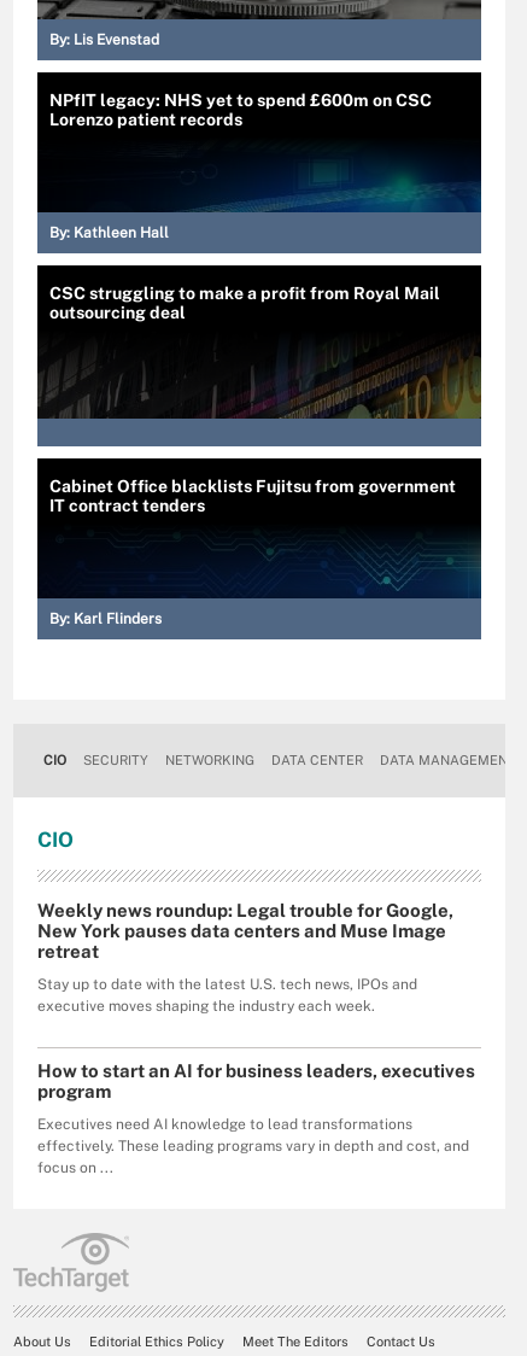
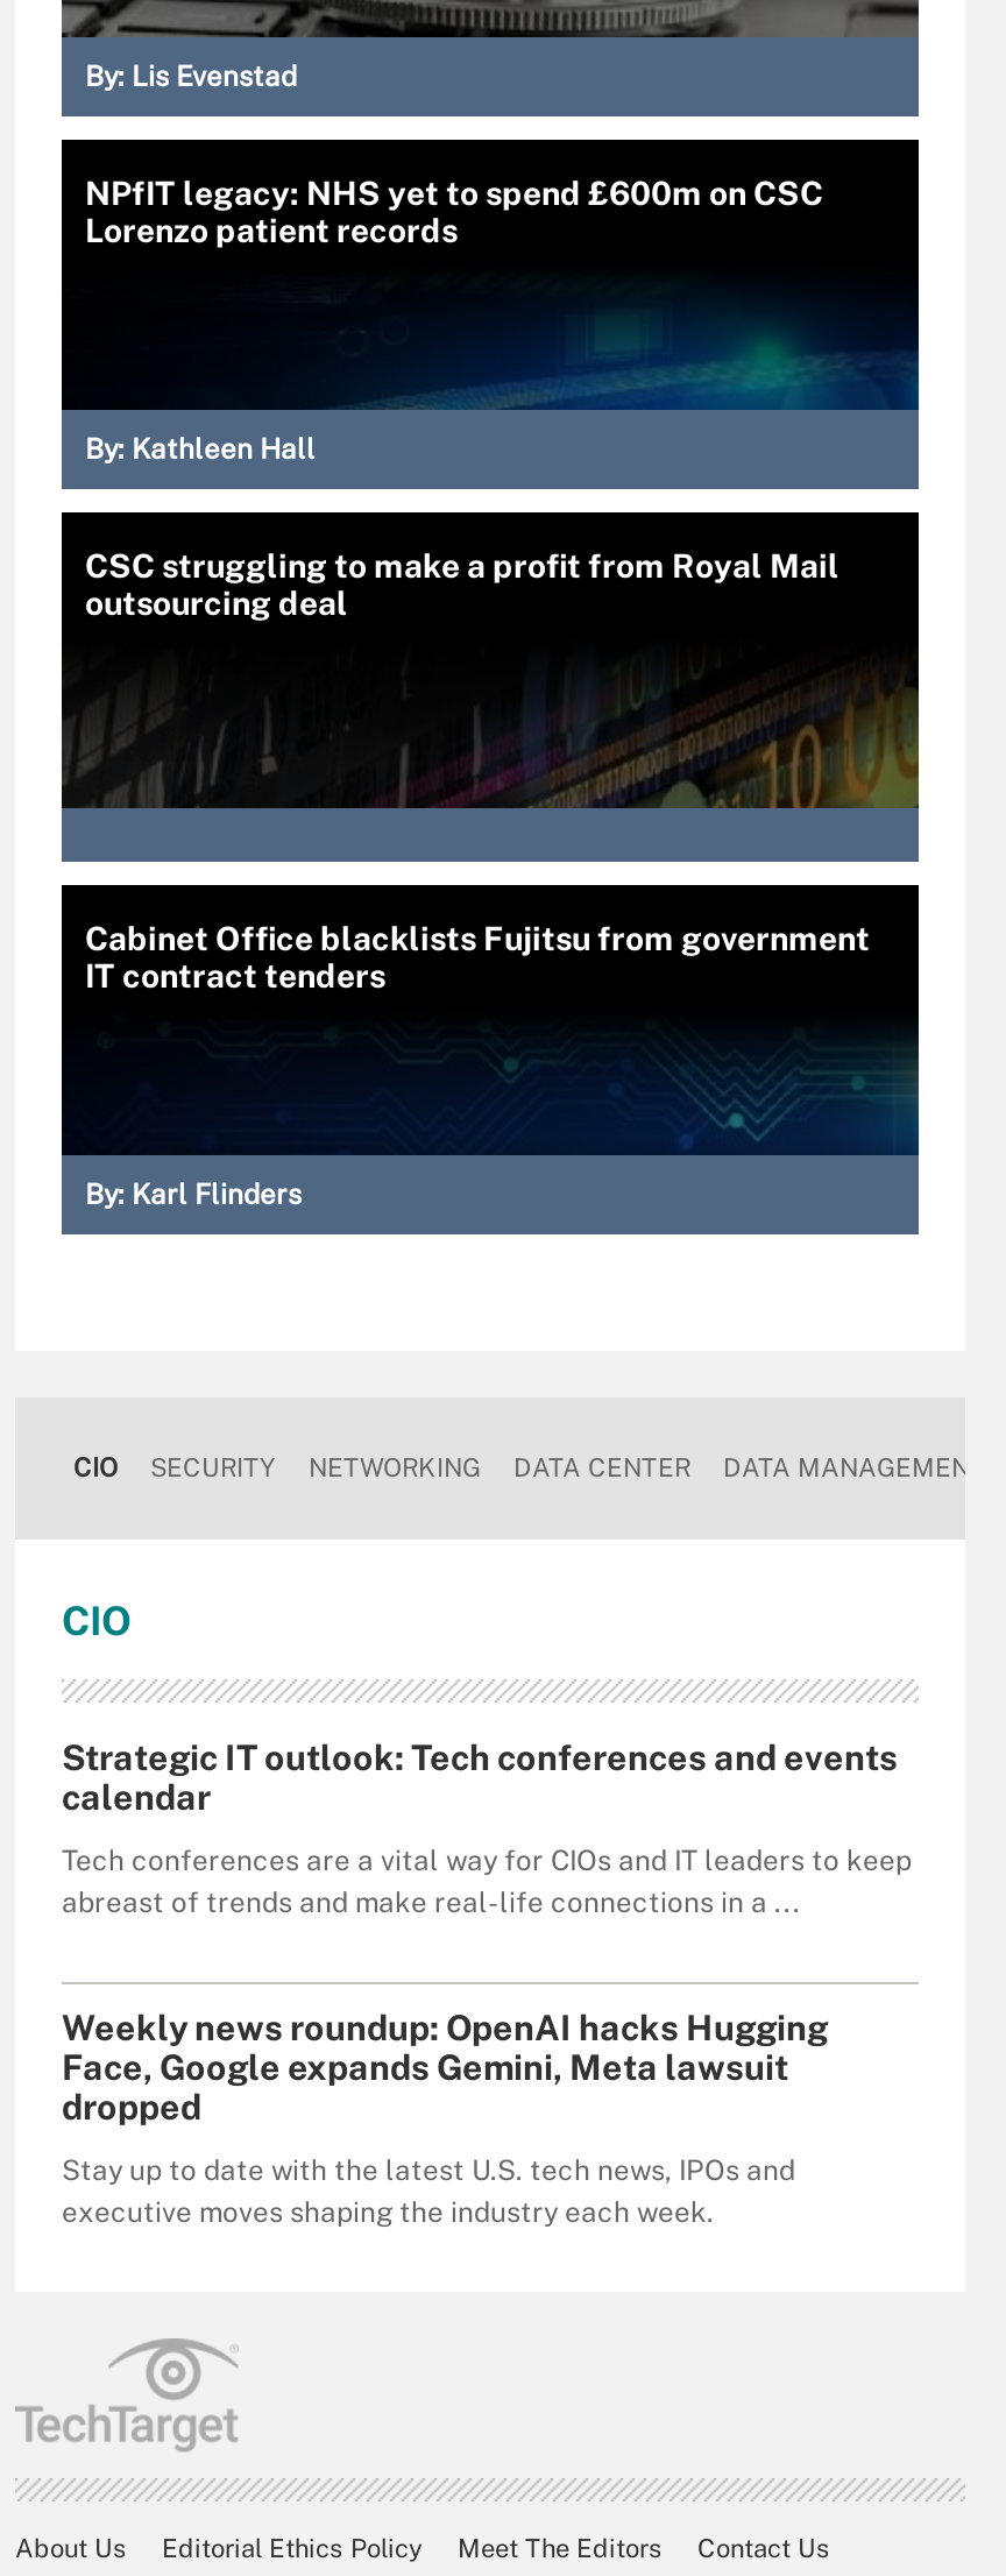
- Weekly news roundup: Legal trouble for Google,
- New York pauses data centers and Muse Image
- retreat
+ Strategic IT outlook: Tech conferences and events
+ calendar
+ Tech conferences are a vital way for CIOs and IT leaders to keep
+ abreast of trends and make real-life connections in a ...
+ Weekly news roundup: OpenAI hacks Hugging
+ Face, Google expands Gemini, Meta lawsuit
+ dropped

moved down: Stay up to date with the latest U.S. tech news, IPOs and | executive moves shaping the industry each week.

- How to start an AI for business leaders, executives
- program
- Executives need AI knowledge to lead transformations
- effectively. These leading programs vary in depth and cost, and
- focus on ...
